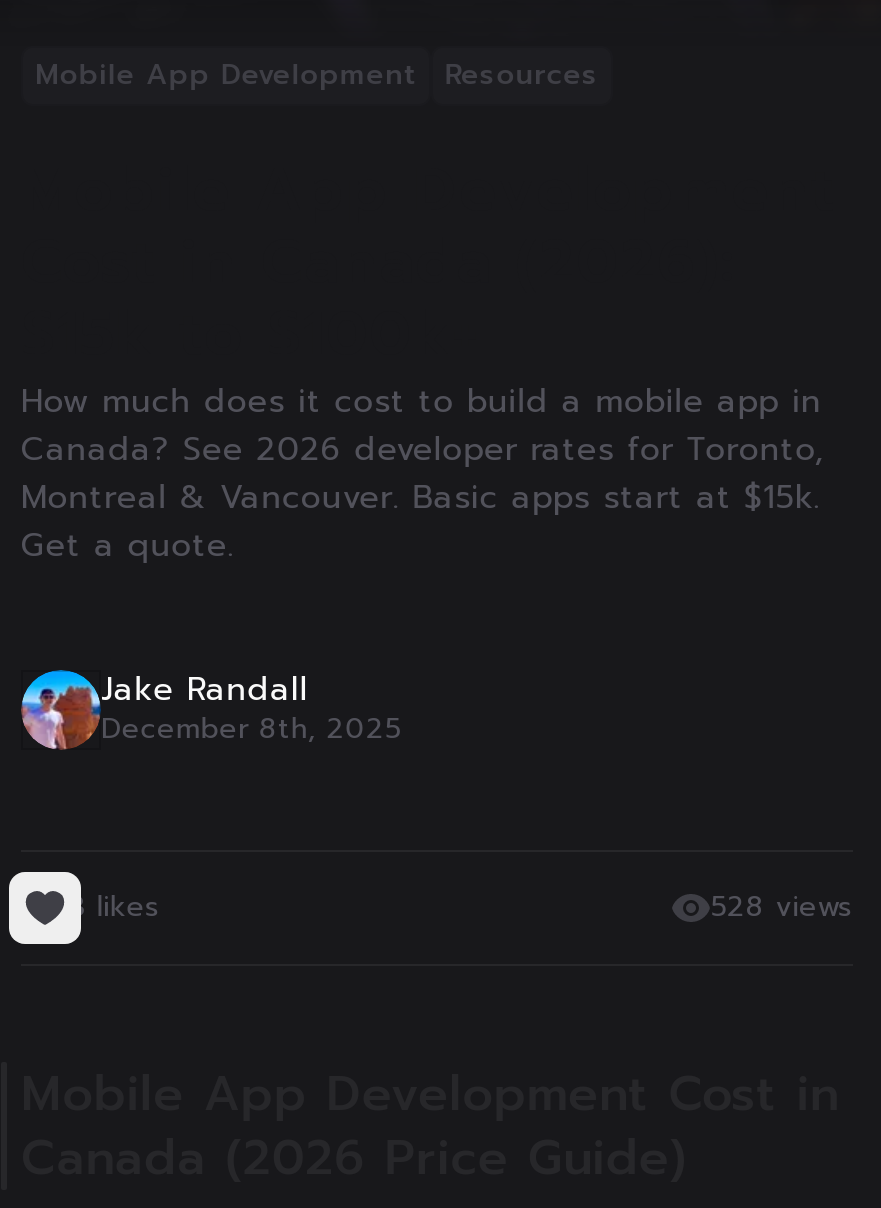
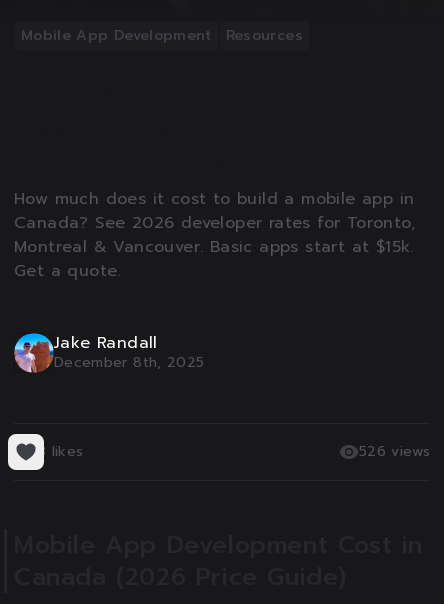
- 528 views
+ 526 views
